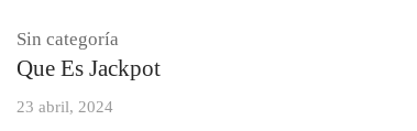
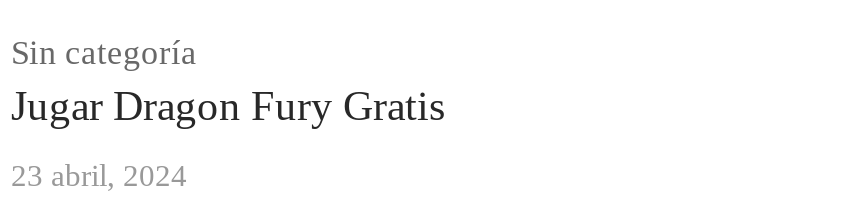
- Que Es Jackpot
+ Jugar Dragon Fury Gratis
